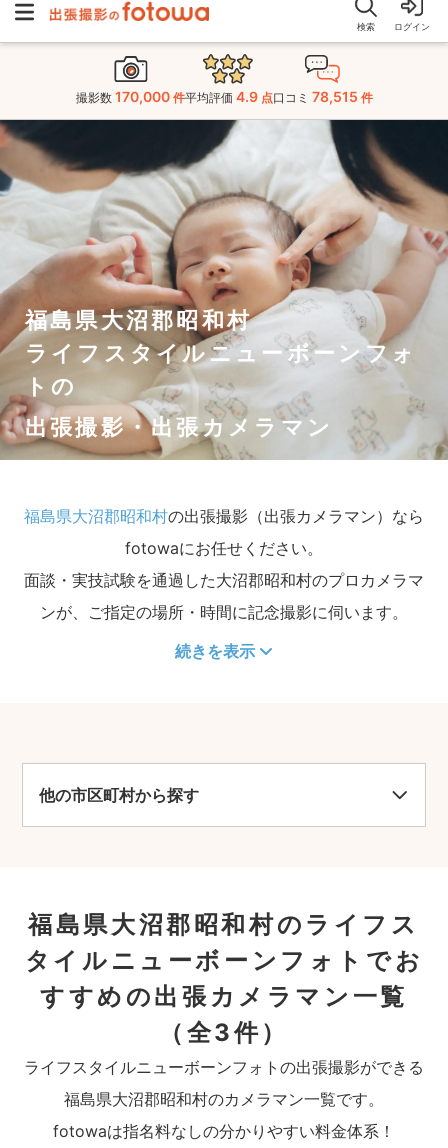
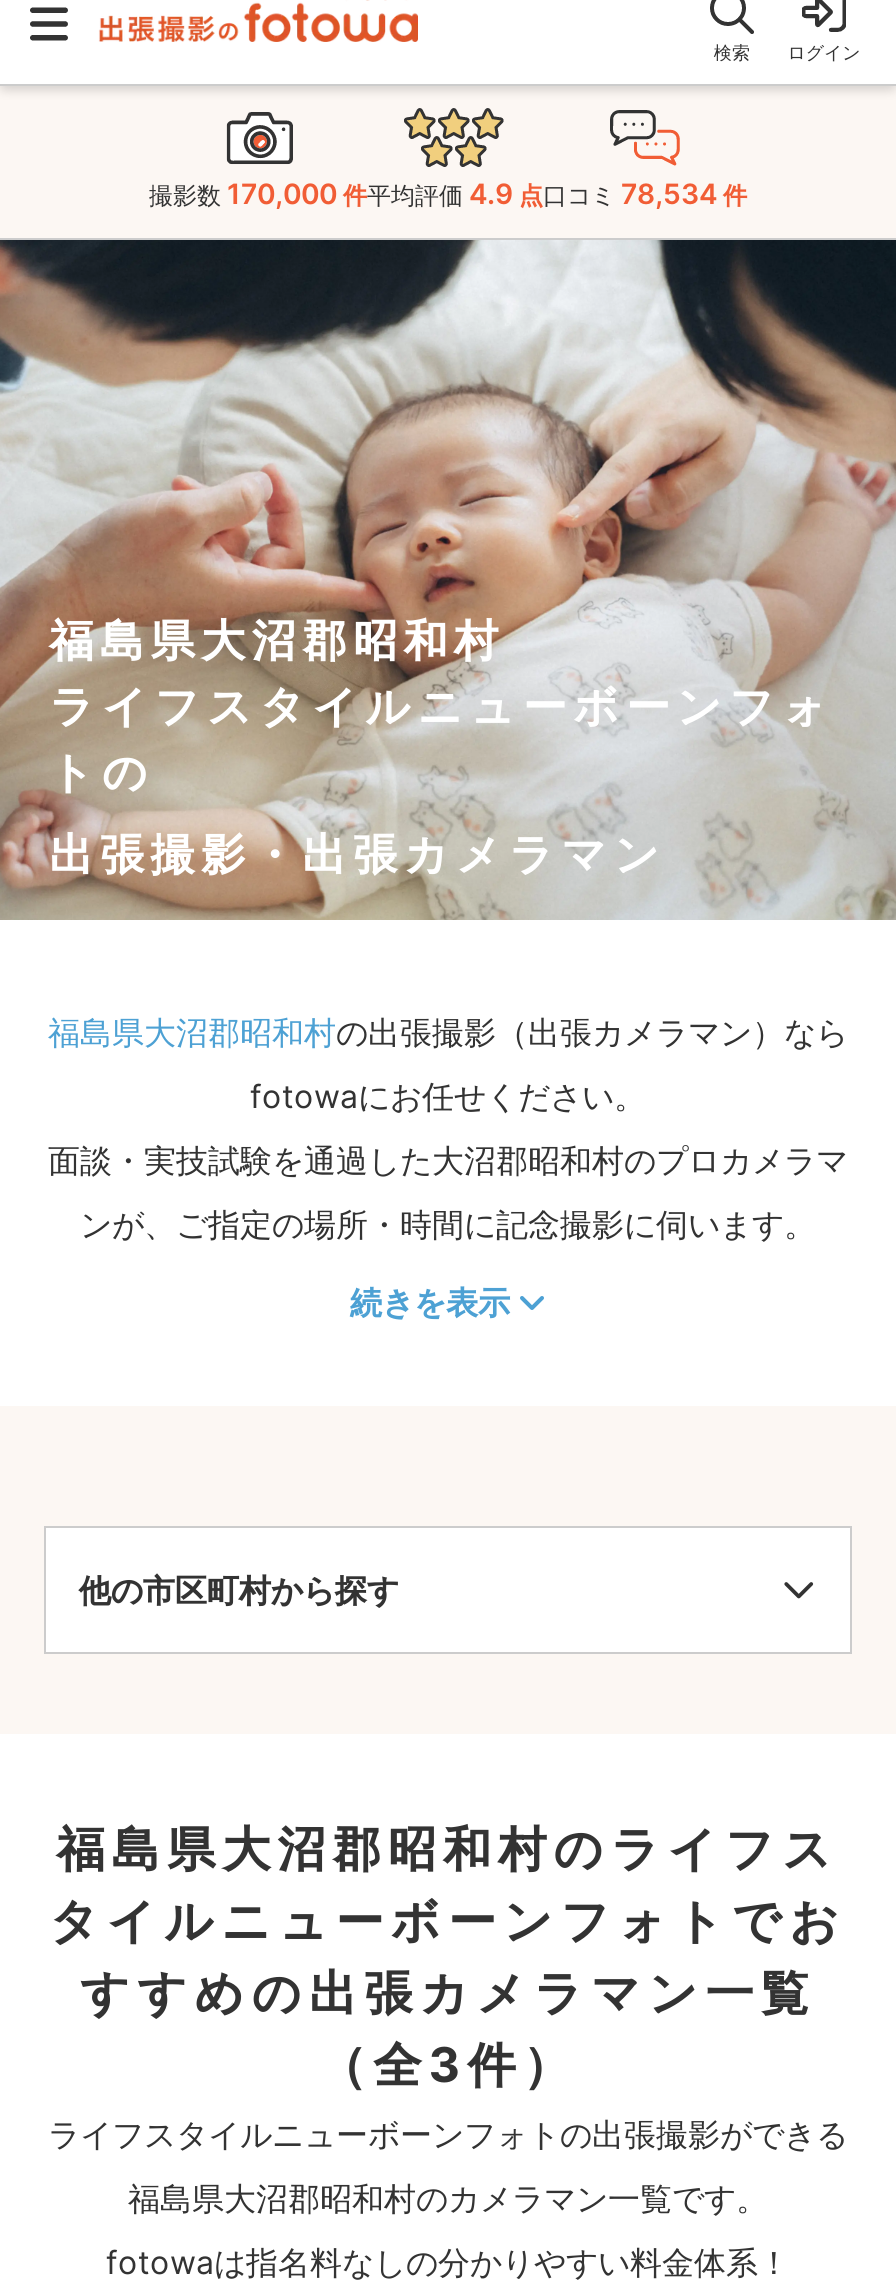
- 撮影数 170,000 件平均評価 4.9 点口コミ 78,515 件
+ 撮影数 170,000 件平均評価 4.9 点口コミ 78,534 件
